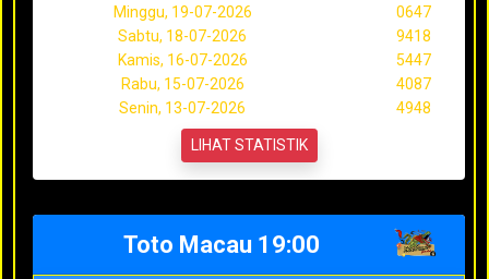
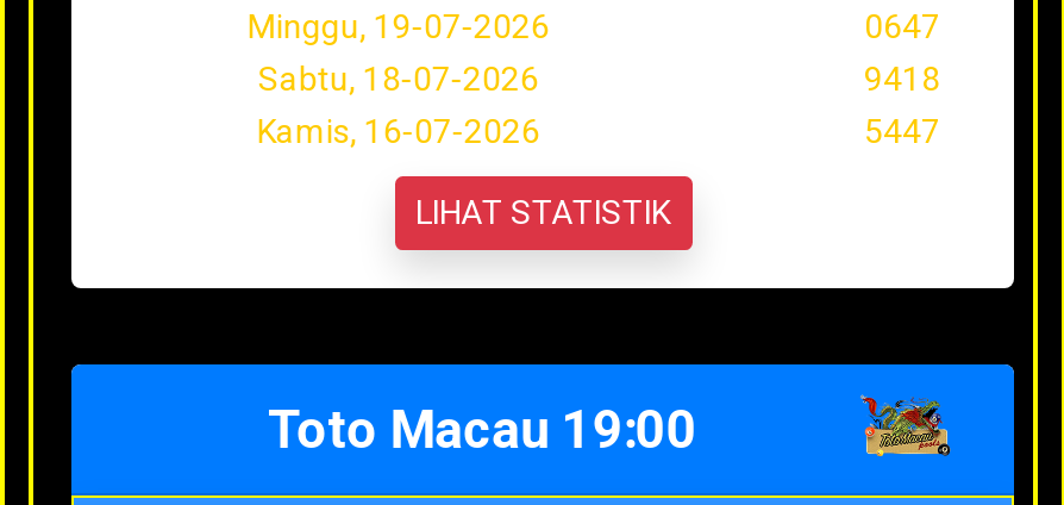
- Rabu, 15-07-2026
- 4087
- Senin, 13-07-2026
- 4948
